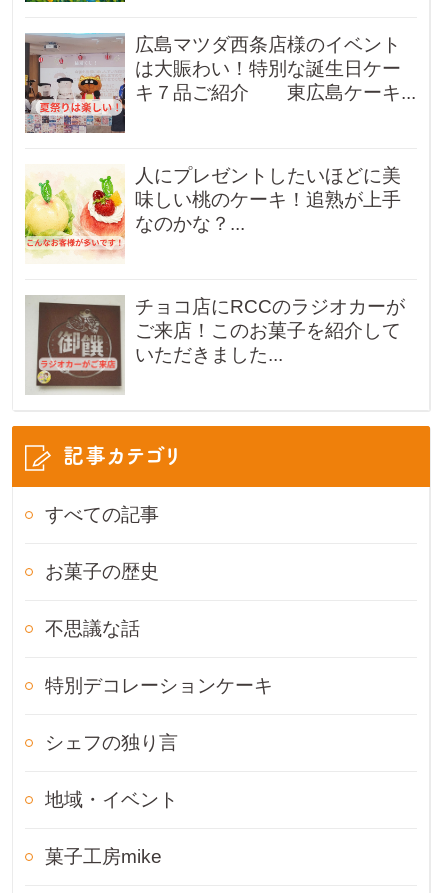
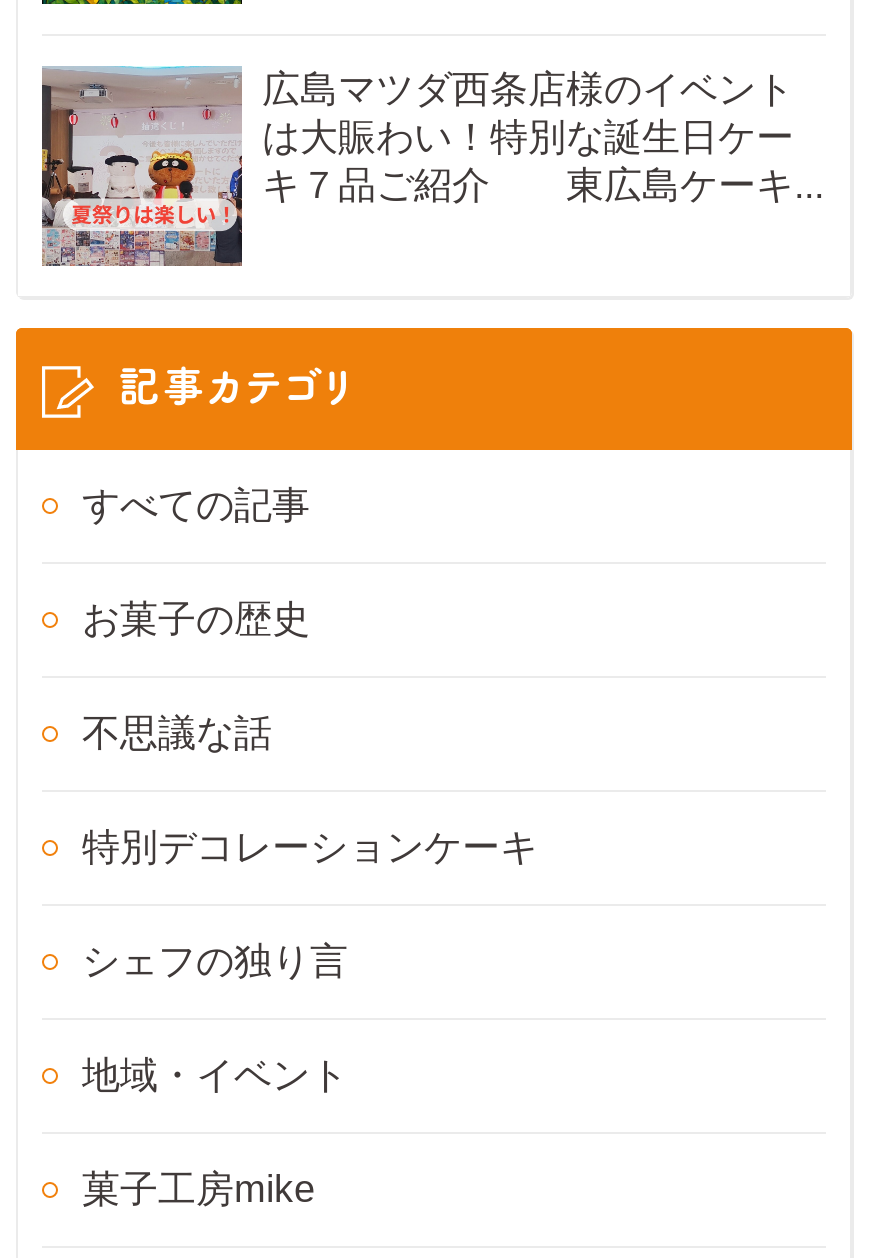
- [image]
- 人にプレゼントしたいほどに美
- 味しい桃のケーキ！追熟が上手
- なのかな？...

- [image]
- チョコ店にRCCのラジオカーが
- ご来店！このお菓子を紹介して
- いただきました...
